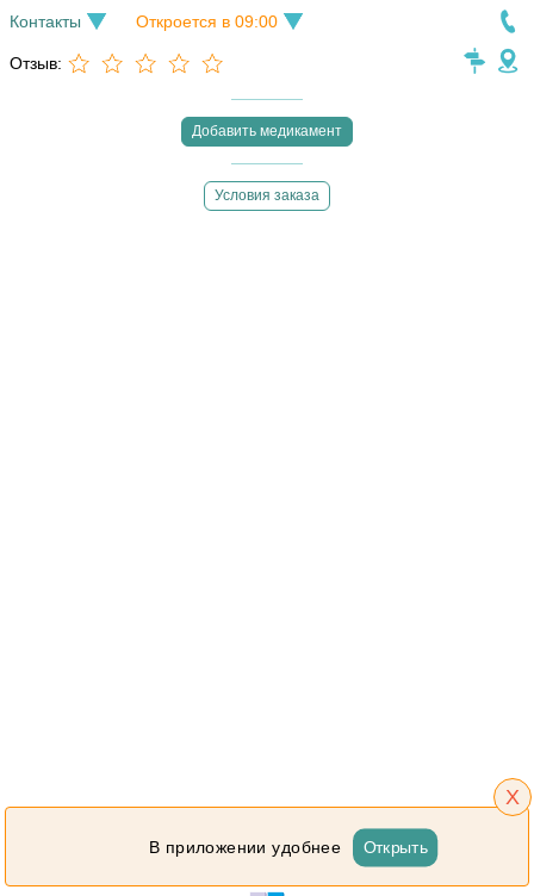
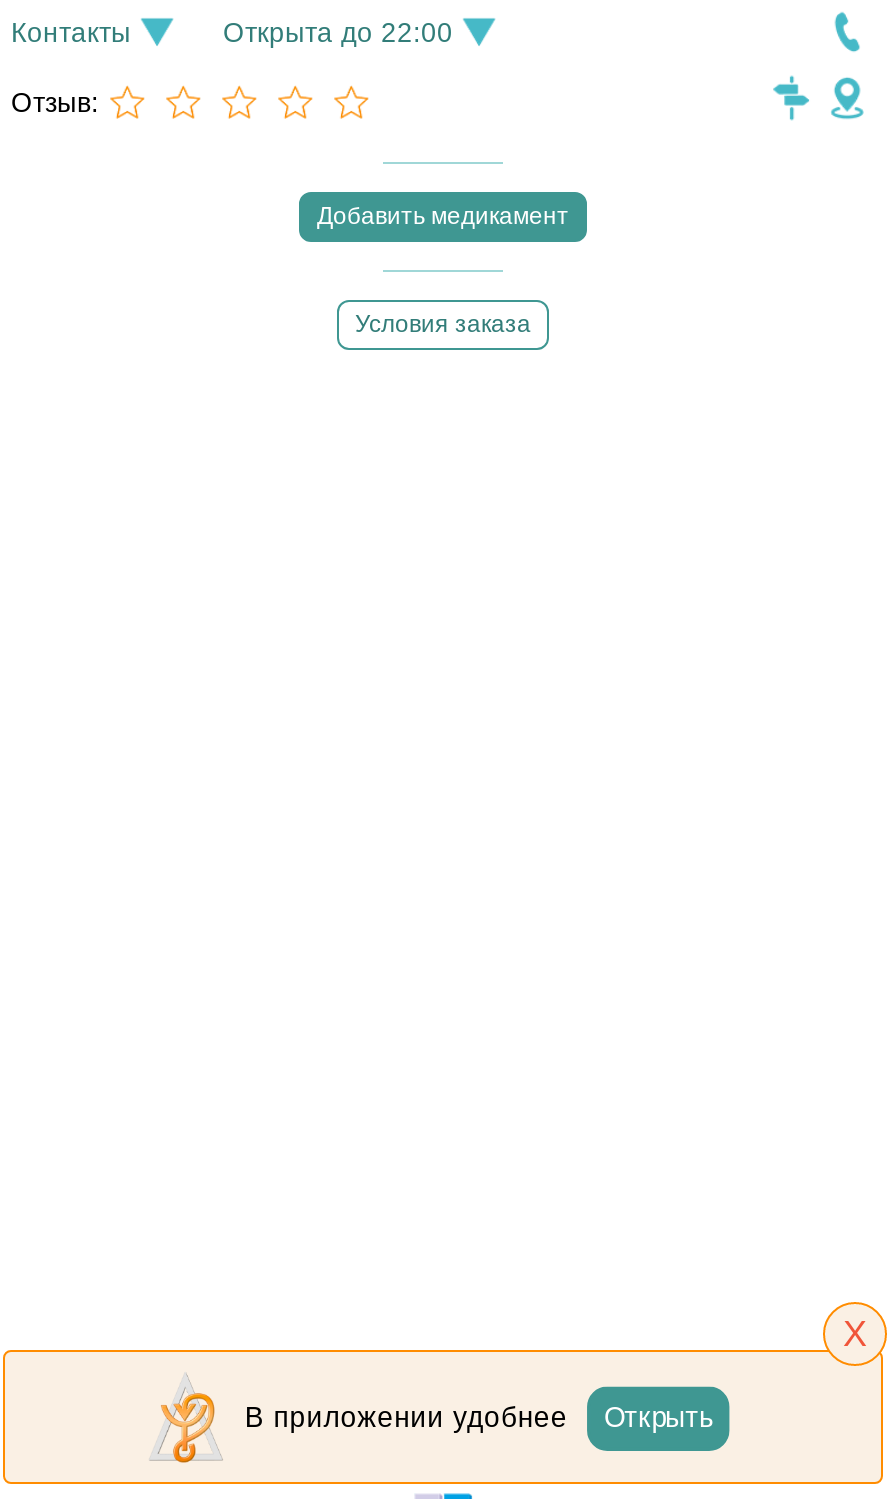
- Откроется в 09:00
+ Открыта до 22:00

+ [image]
